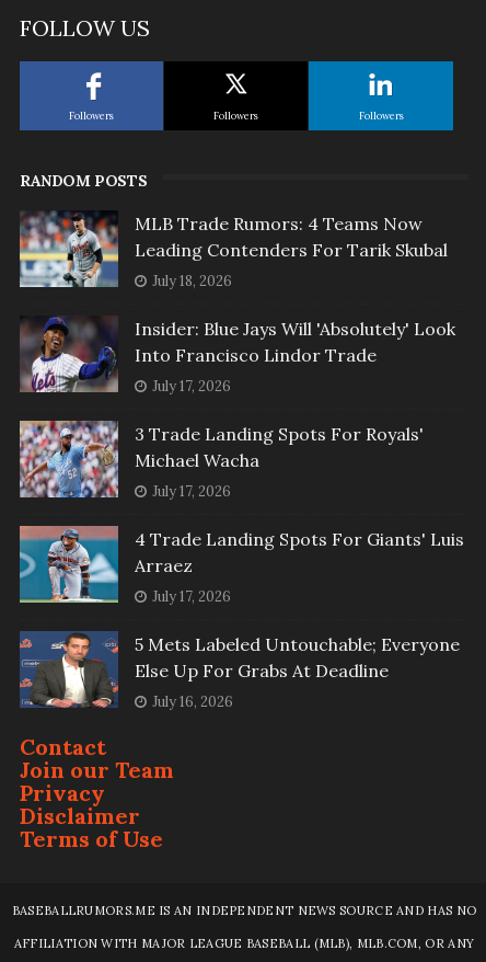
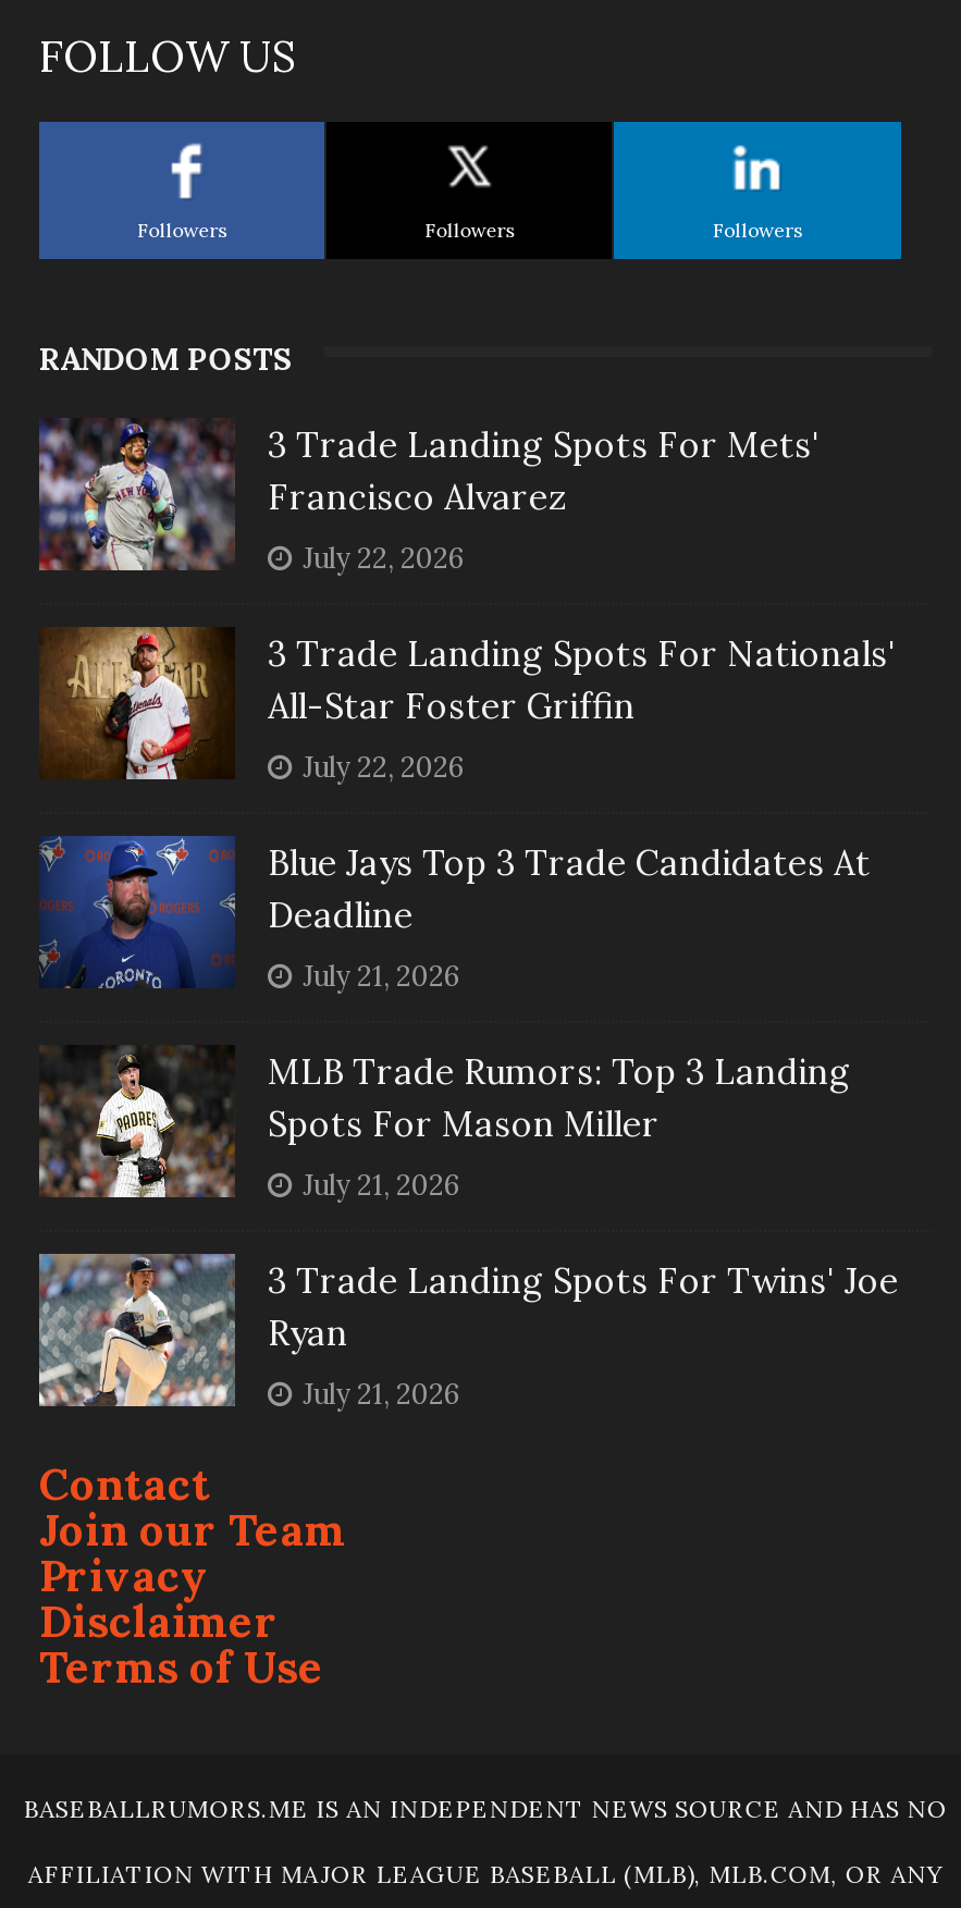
- [image]
- MLB Trade Rumors: 4 Teams Now
- Leading Contenders For Tarik Skubal
+ [image]
+ 3 Trade Landing Spots For Mets'
+ Francisco Alvarez

- July 18, 2026
+ July 22, 2026

- [image]
- Insider: Blue Jays Will 'Absolutely' Look
- Into Francisco Lindor Trade
+ [image]
+ 3 Trade Landing Spots For Nationals'
+ All-Star Foster Griffin

- July 17, 2026
+ July 22, 2026

- [image]
- 3 Trade Landing Spots For Royals'
- Michael Wacha
+ [image]
+ Blue Jays Top 3 Trade Candidates At
+ Deadline

- July 17, 2026
+ July 21, 2026

- [image]
- 4 Trade Landing Spots For Giants' Luis
- Arraez
+ [image]
+ MLB Trade Rumors: Top 3 Landing
+ Spots For Mason Miller

- July 17, 2026
+ July 21, 2026

- [image]
- 5 Mets Labeled Untouchable; Everyone
- Else Up For Grabs At Deadline
+ [image]
+ 3 Trade Landing Spots For Twins' Joe
+ Ryan

- July 16, 2026
+ July 21, 2026
